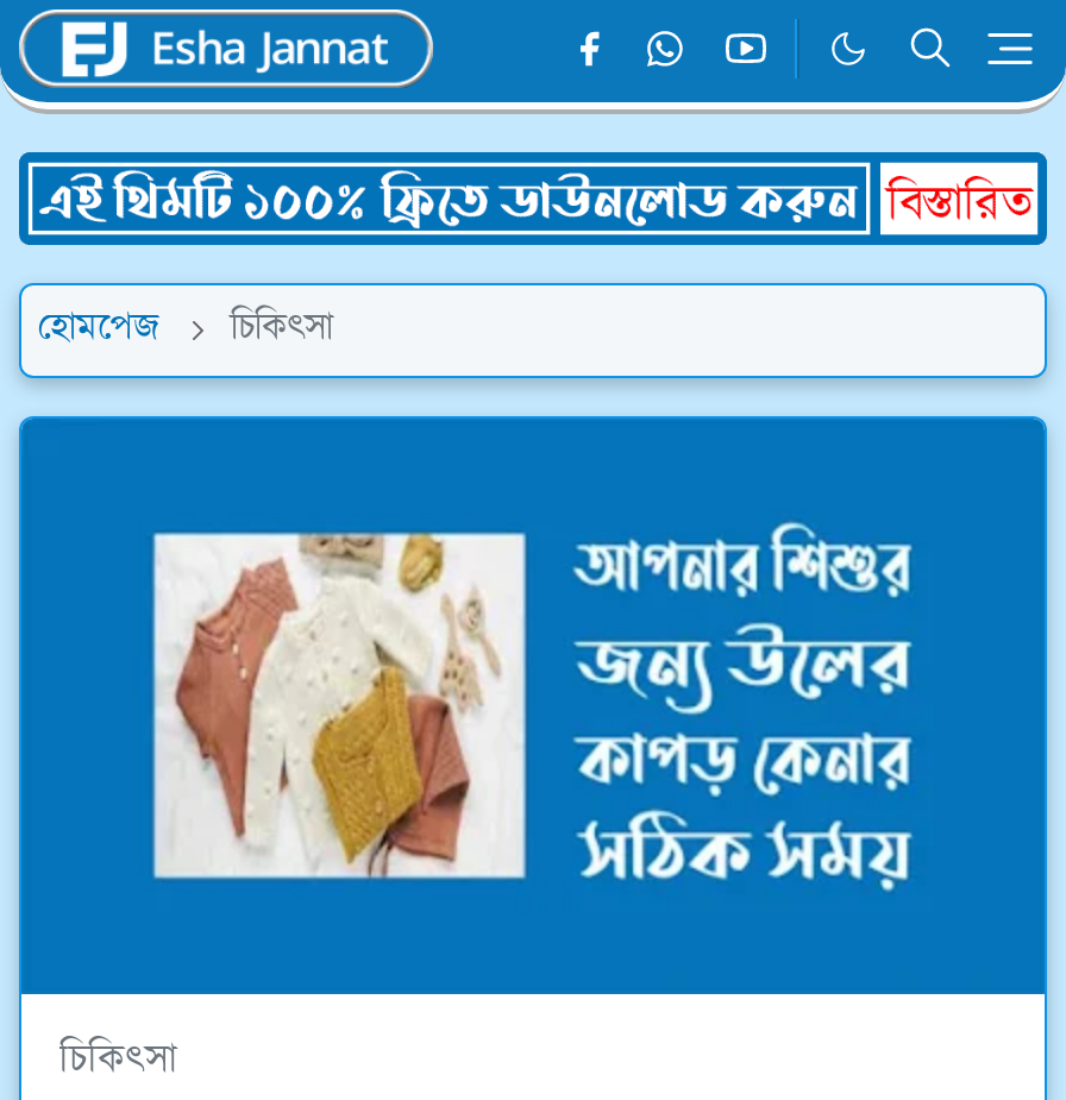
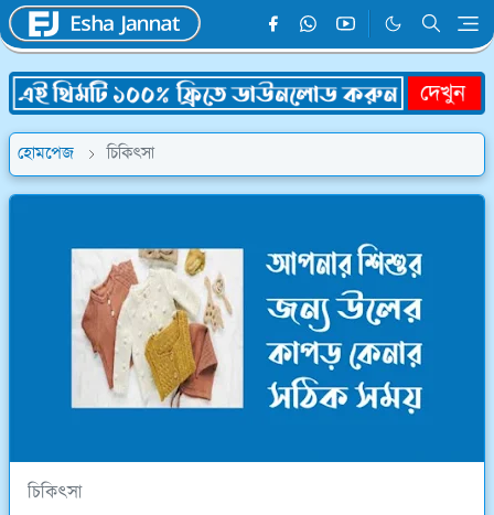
- [image]
+ [image]
